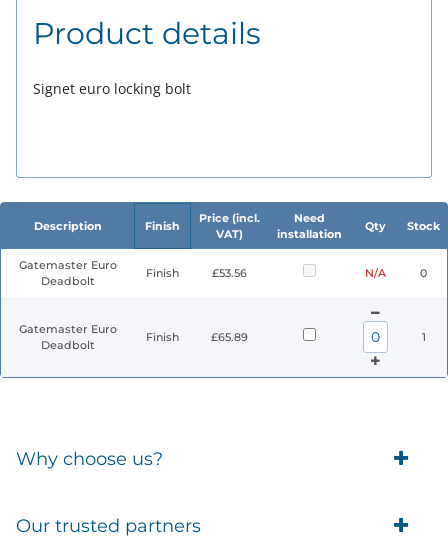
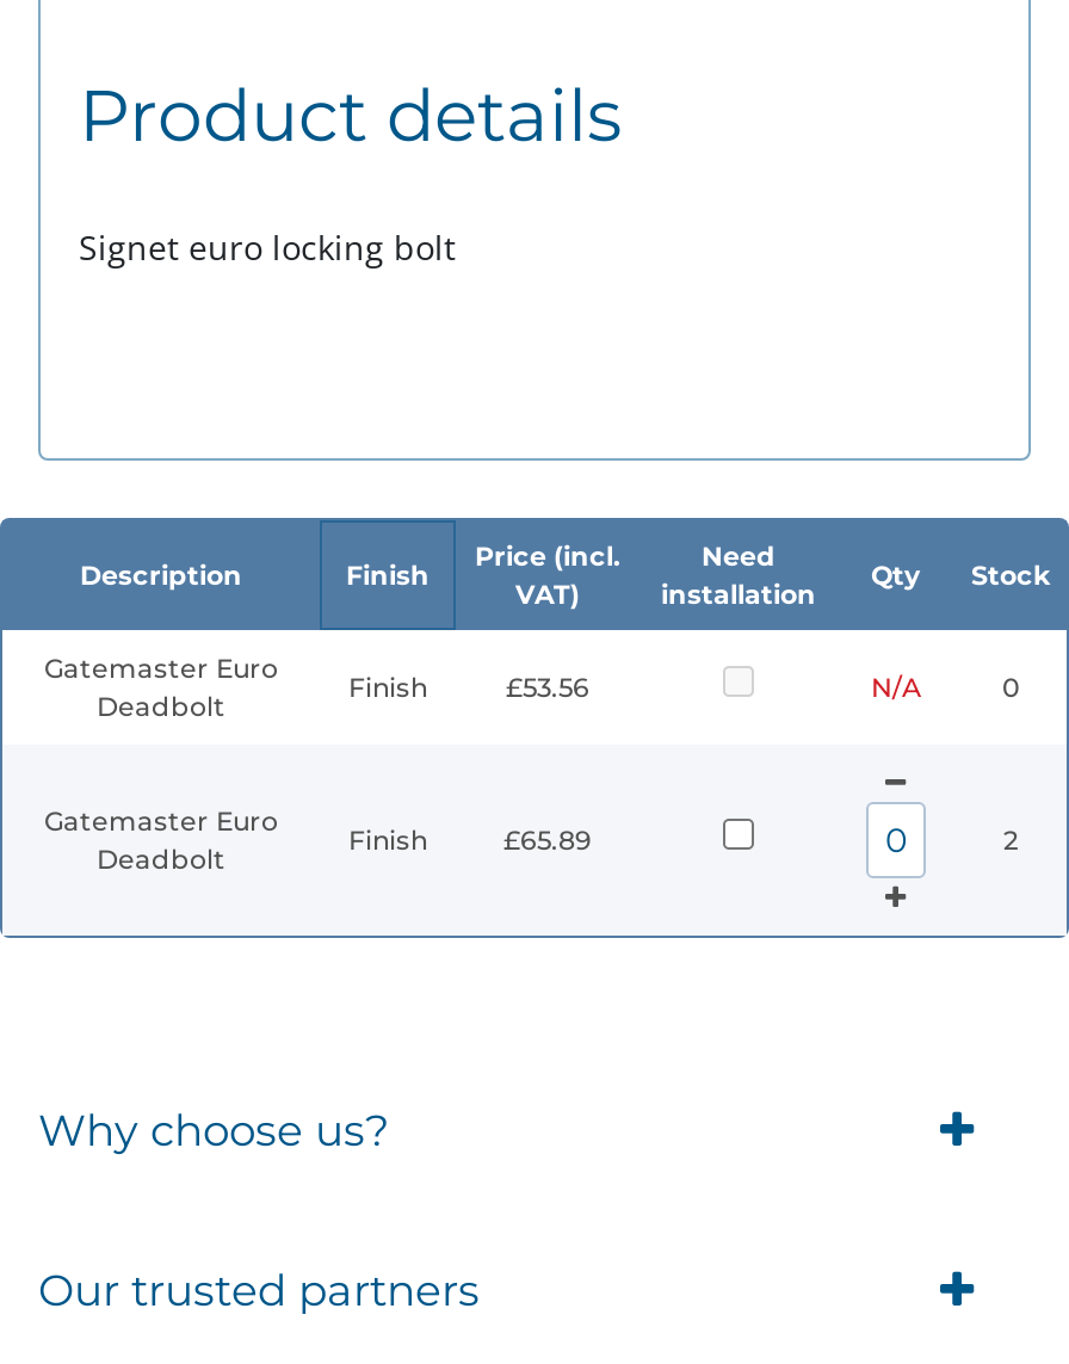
- 1
+ 2
